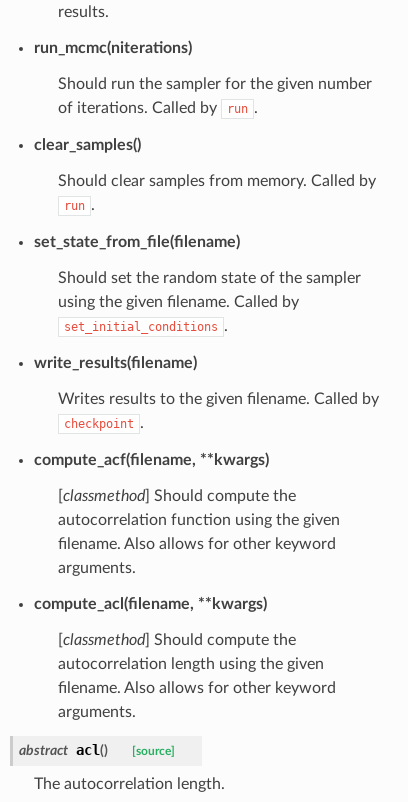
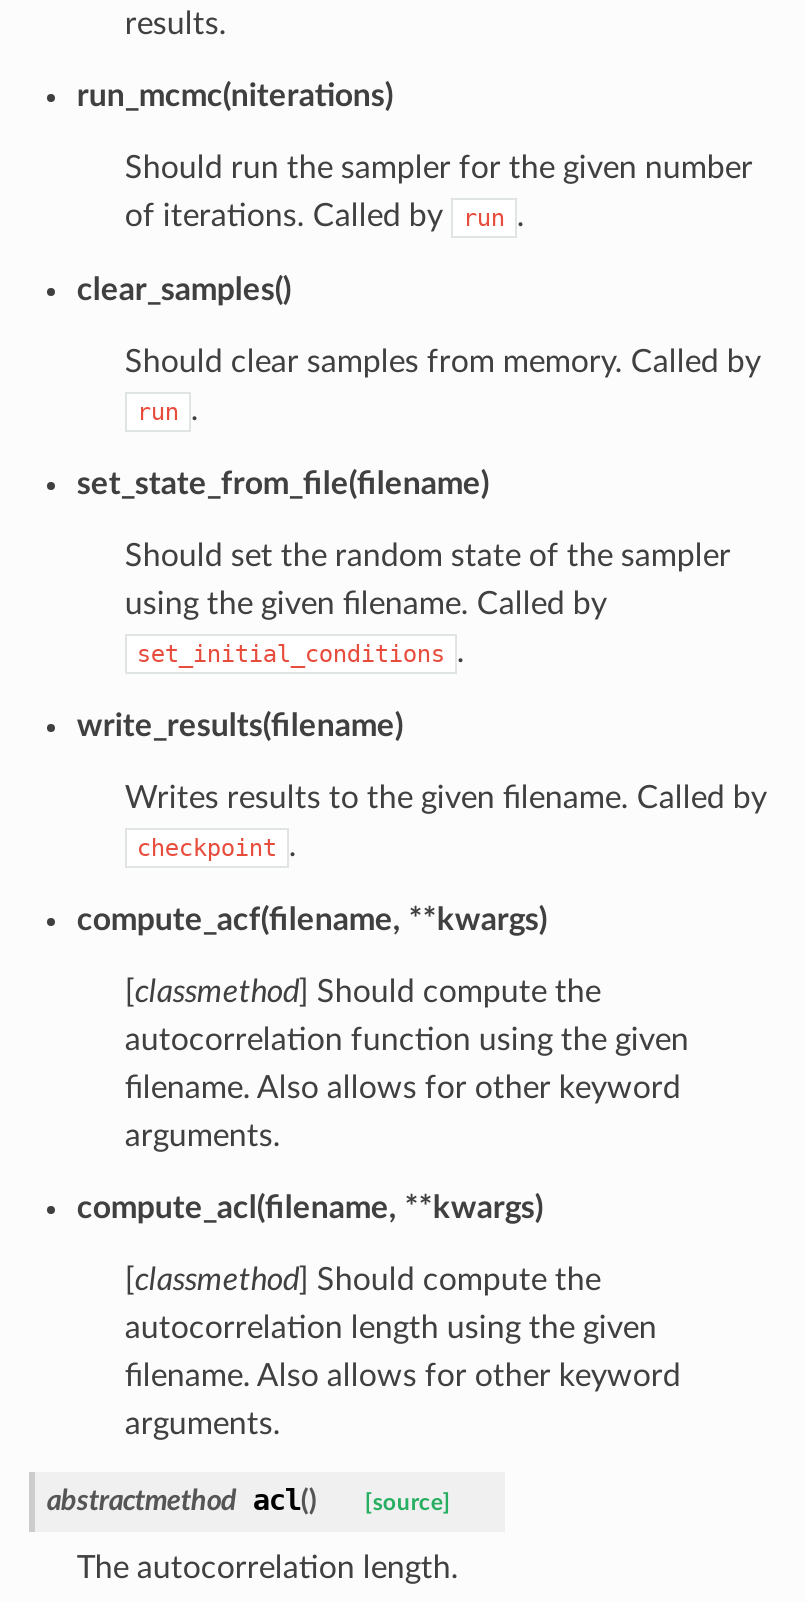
- abstract acl()
+ abstractmethod acl()
